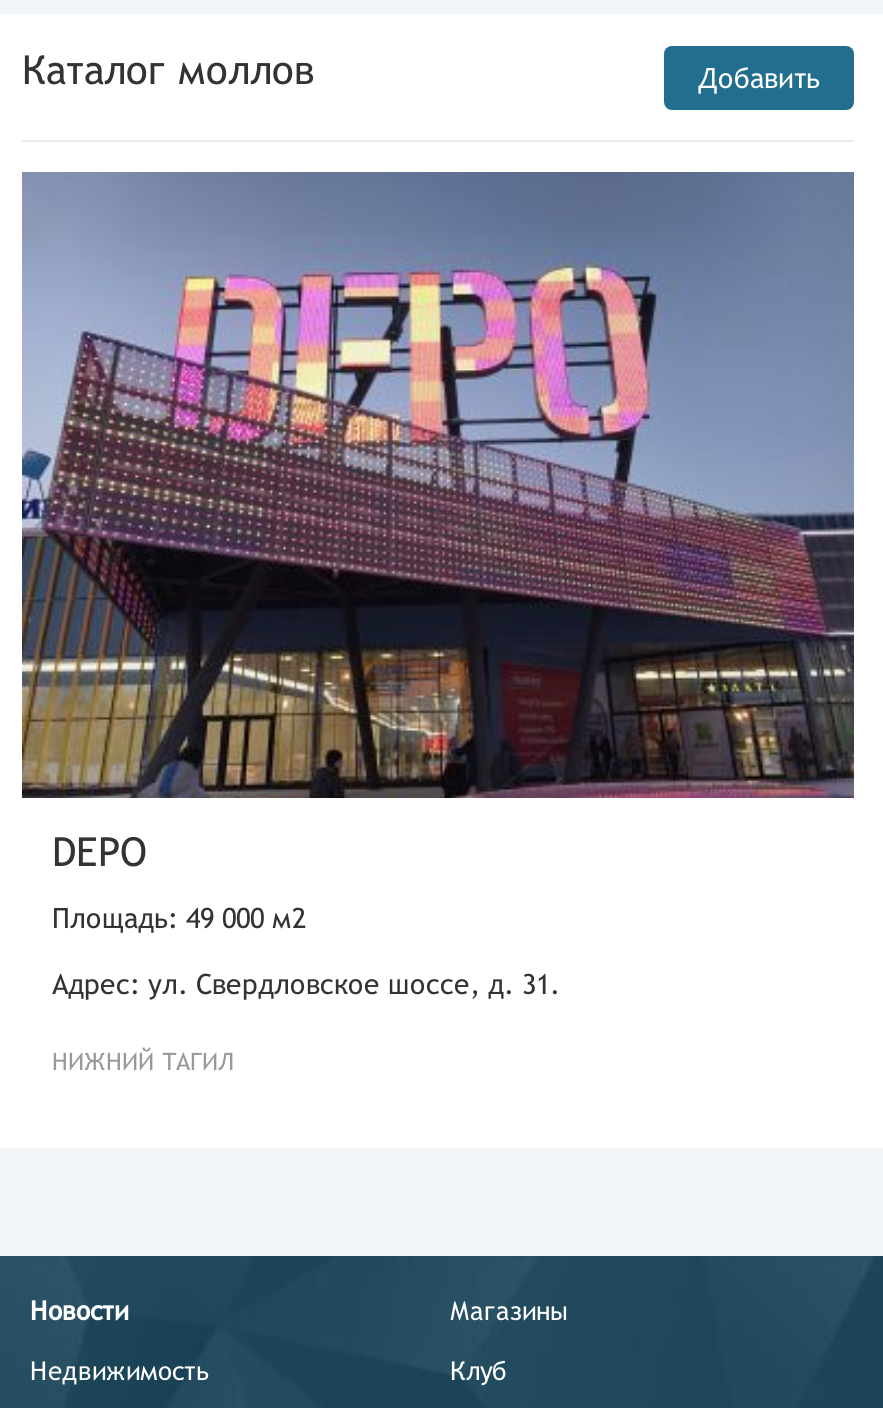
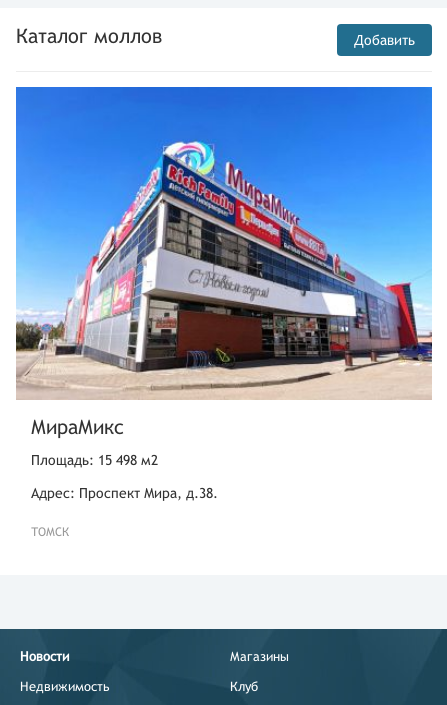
- [image]
- DEPO
+ [image]
+ МираМикс

- Площадь: 49 000 м2
+ Площадь: 15 498 м2

- Адрес: ул. Свердловское шоссе, д. 31.
+ Адрес: Проспект Мира, д.38.

- НИЖНИЙ ТАГИЛ
+ ТОМСК
